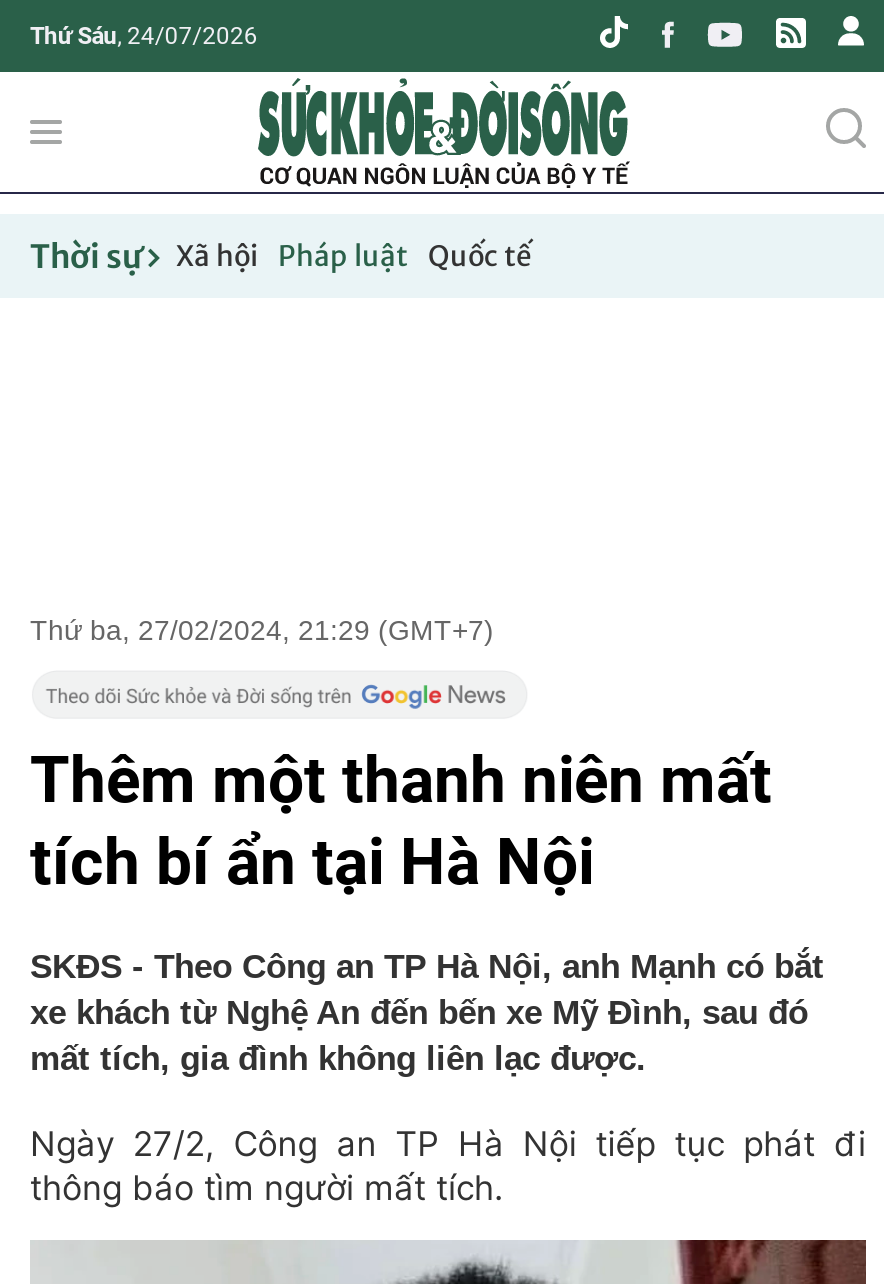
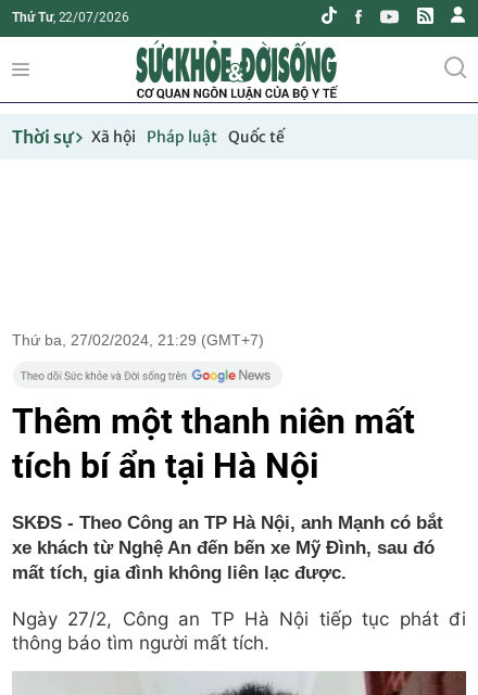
- Thứ Sáu, 24/07/2026
+ Thứ Tư, 22/07/2026
